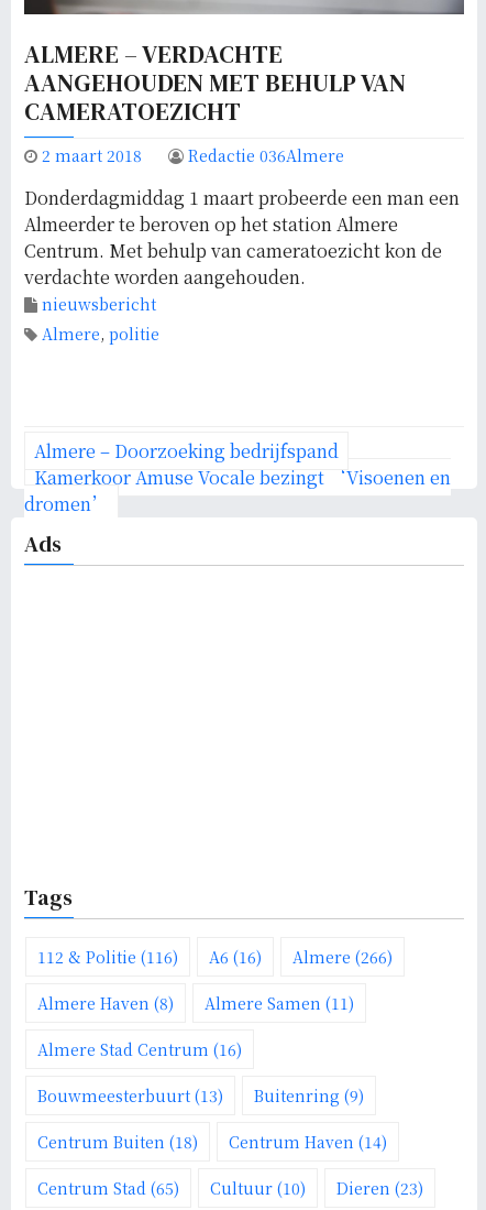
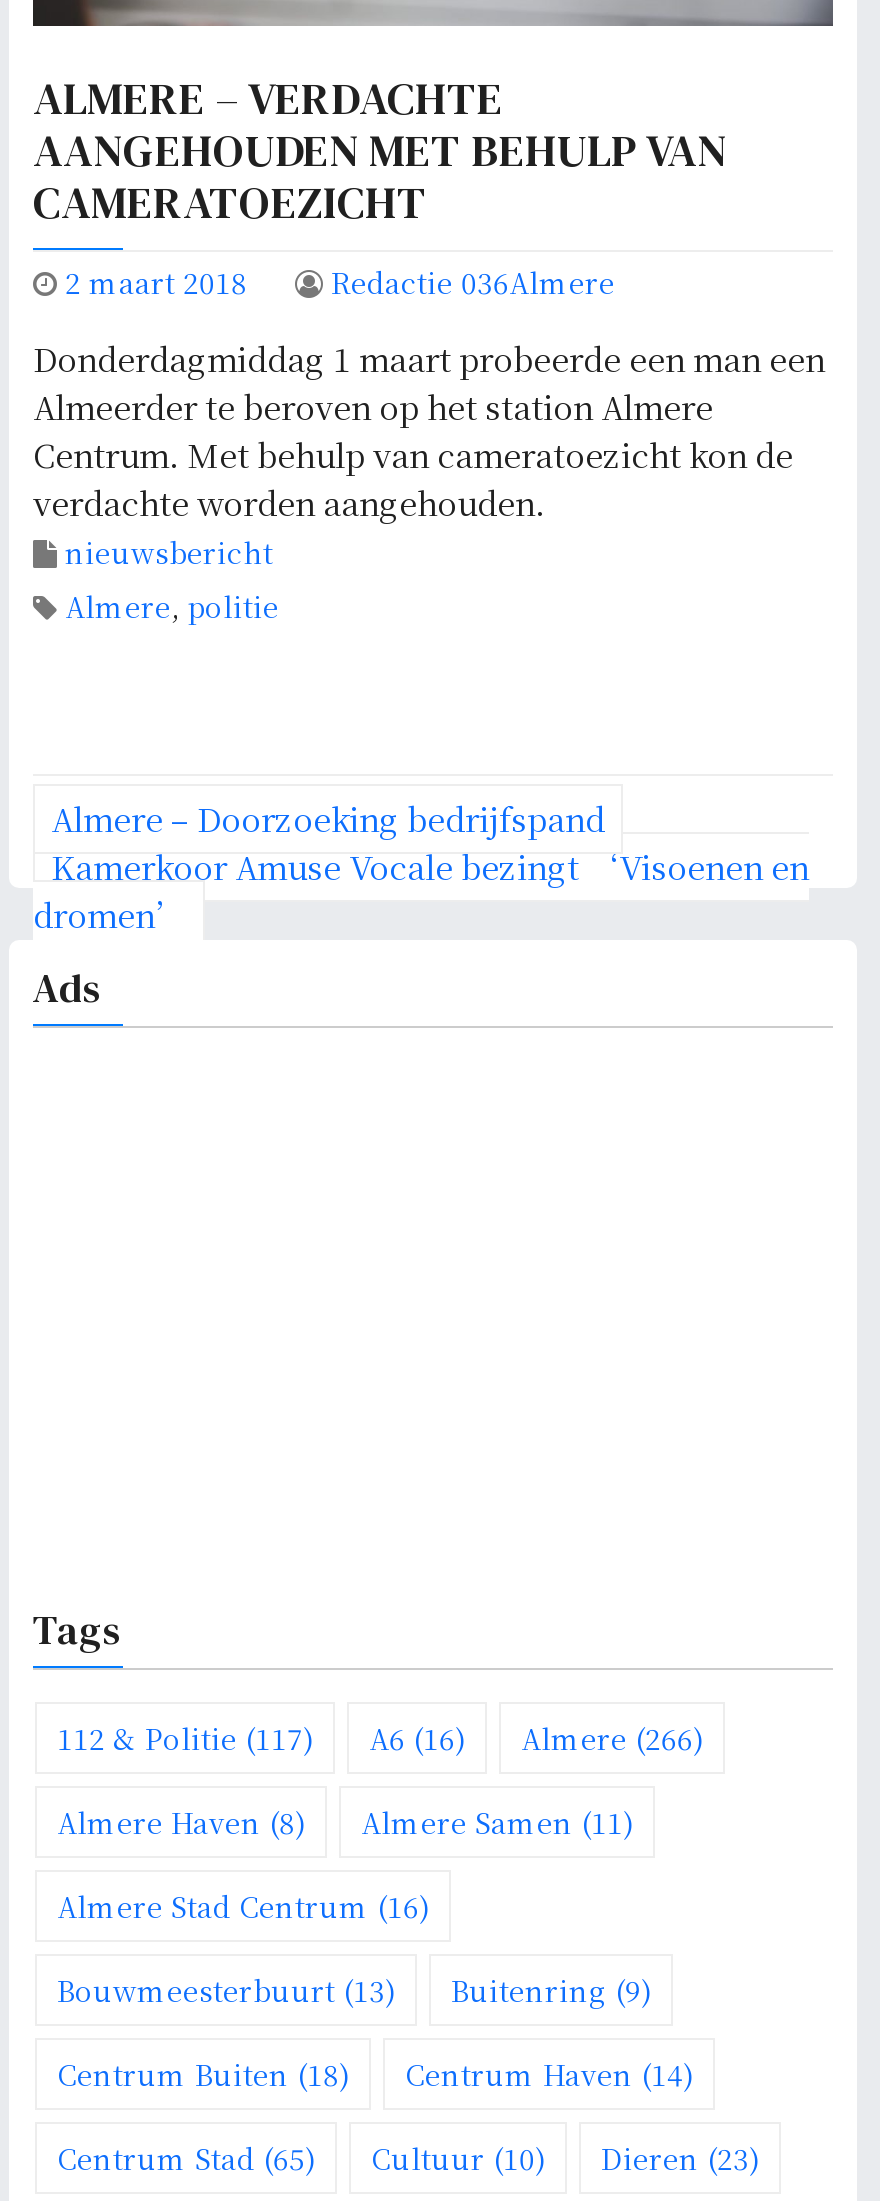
- 112 & Politie (116) A6 (16) Almere (266)
+ 112 & Politie (117) A6 (16) Almere (266)
